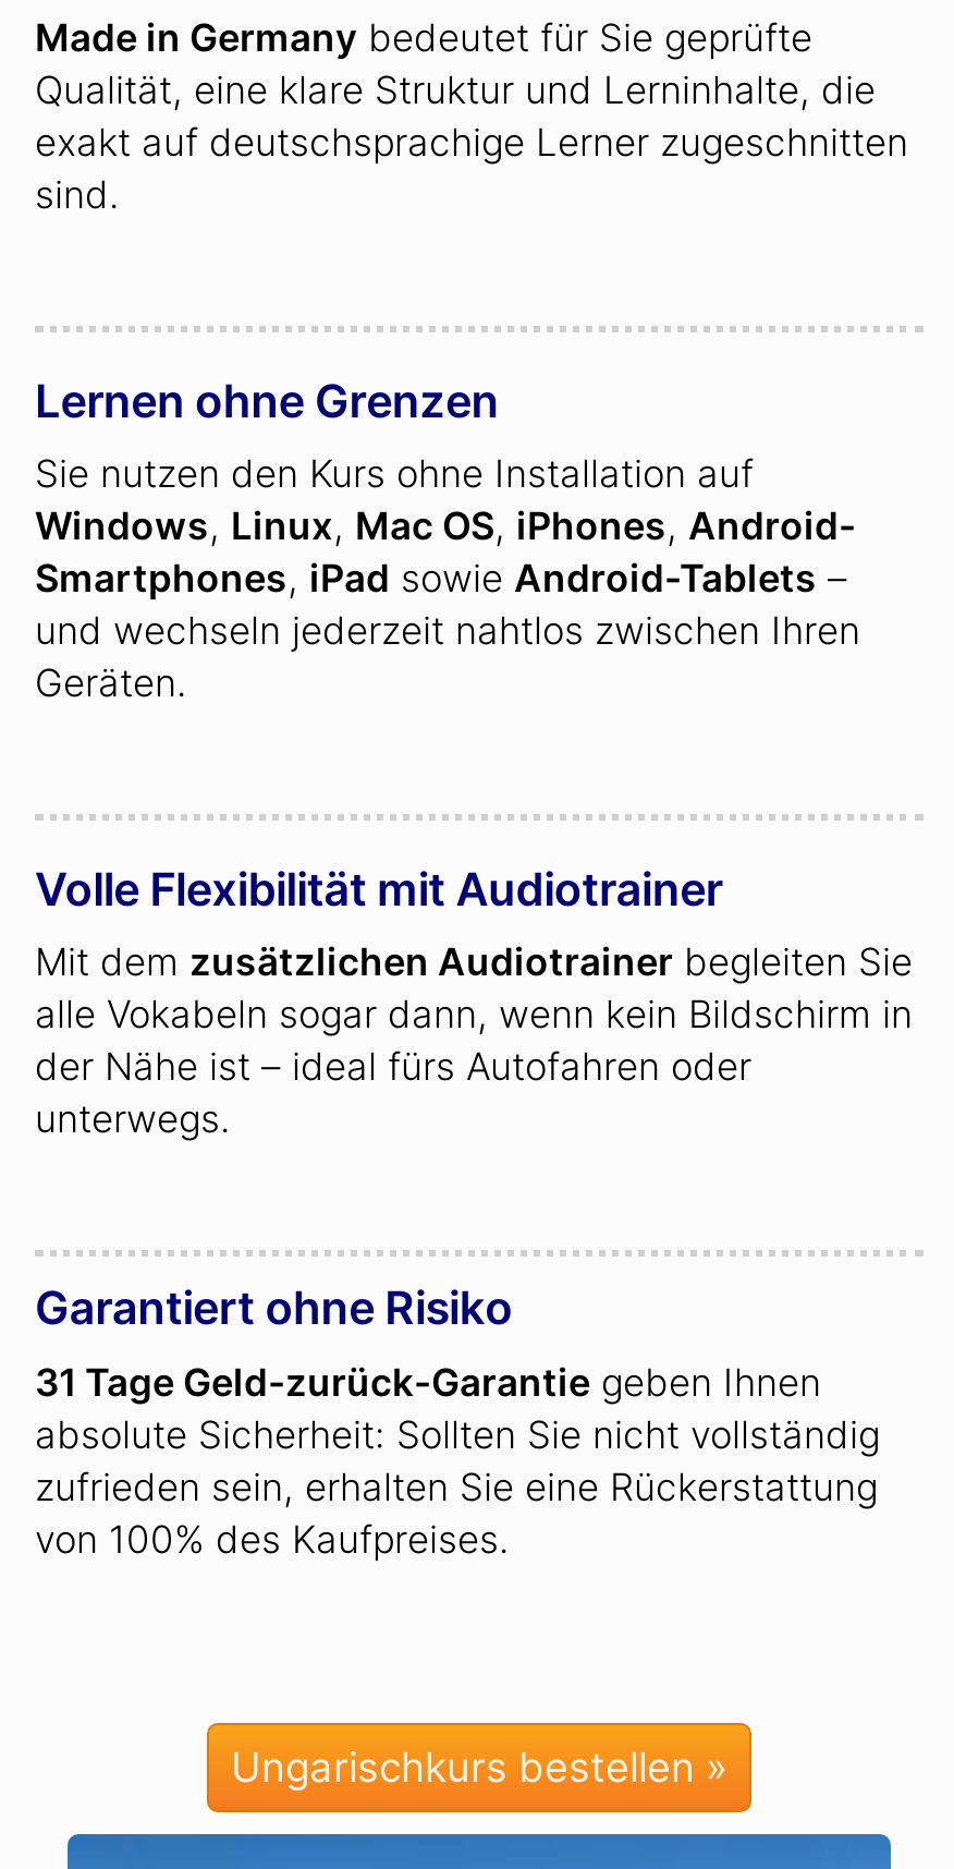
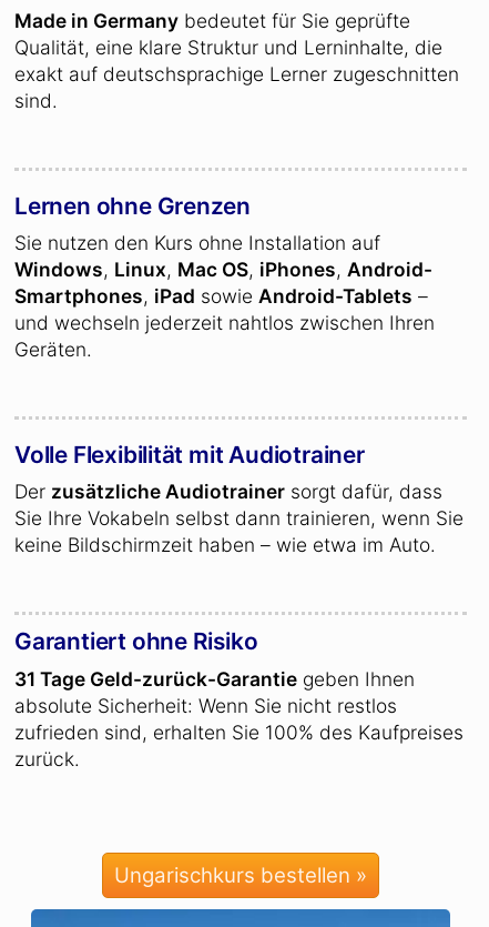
- Mit dem zusätzlichen Audiotrainer begleiten Sie
- alle Vokabeln sogar dann, wenn kein Bildschirm in
- der Nähe ist – ideal fürs Autofahren oder
- unterwegs.
+ Der zusätzliche Audiotrainer sorgt dafür, dass
+ Sie Ihre Vokabeln selbst dann trainieren, wenn Sie
+ keine Bildschirmzeit haben – wie etwa im Auto.

- absolute Sicherheit: Sollten Sie nicht vollständig
- zufrieden sein, erhalten Sie eine Rückerstattung
- von 100% des Kaufpreises.
+ absolute Sicherheit: Wenn Sie nicht restlos
+ zufrieden sind, erhalten Sie 100% des Kaufpreises
+ zurück.
